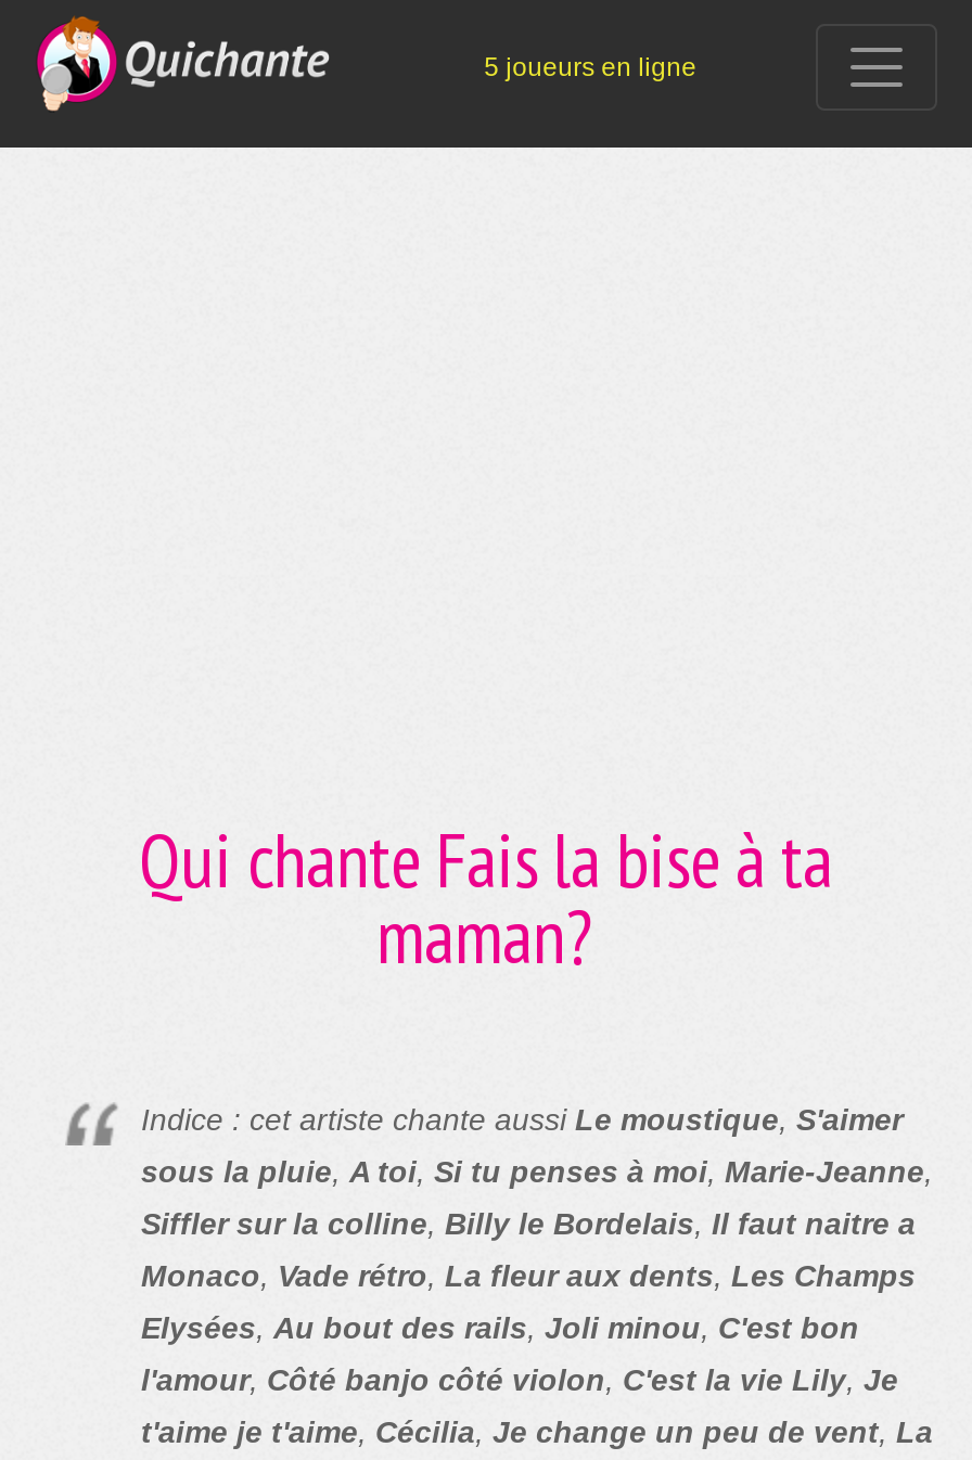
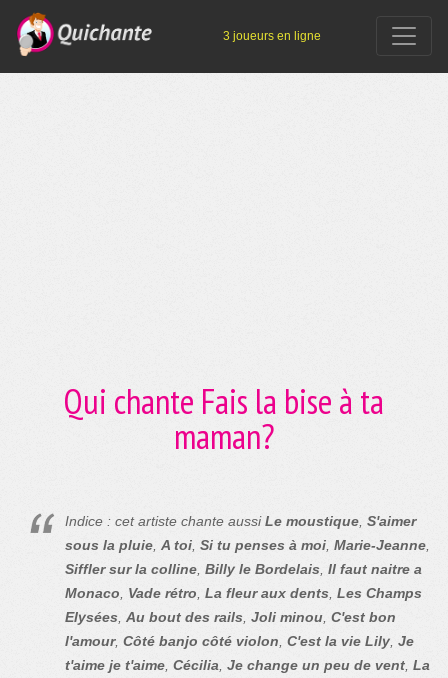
- 5 joueurs en ligne
+ 3 joueurs en ligne
